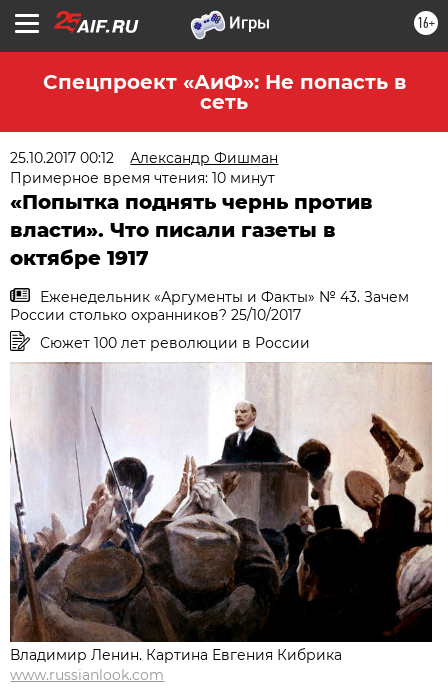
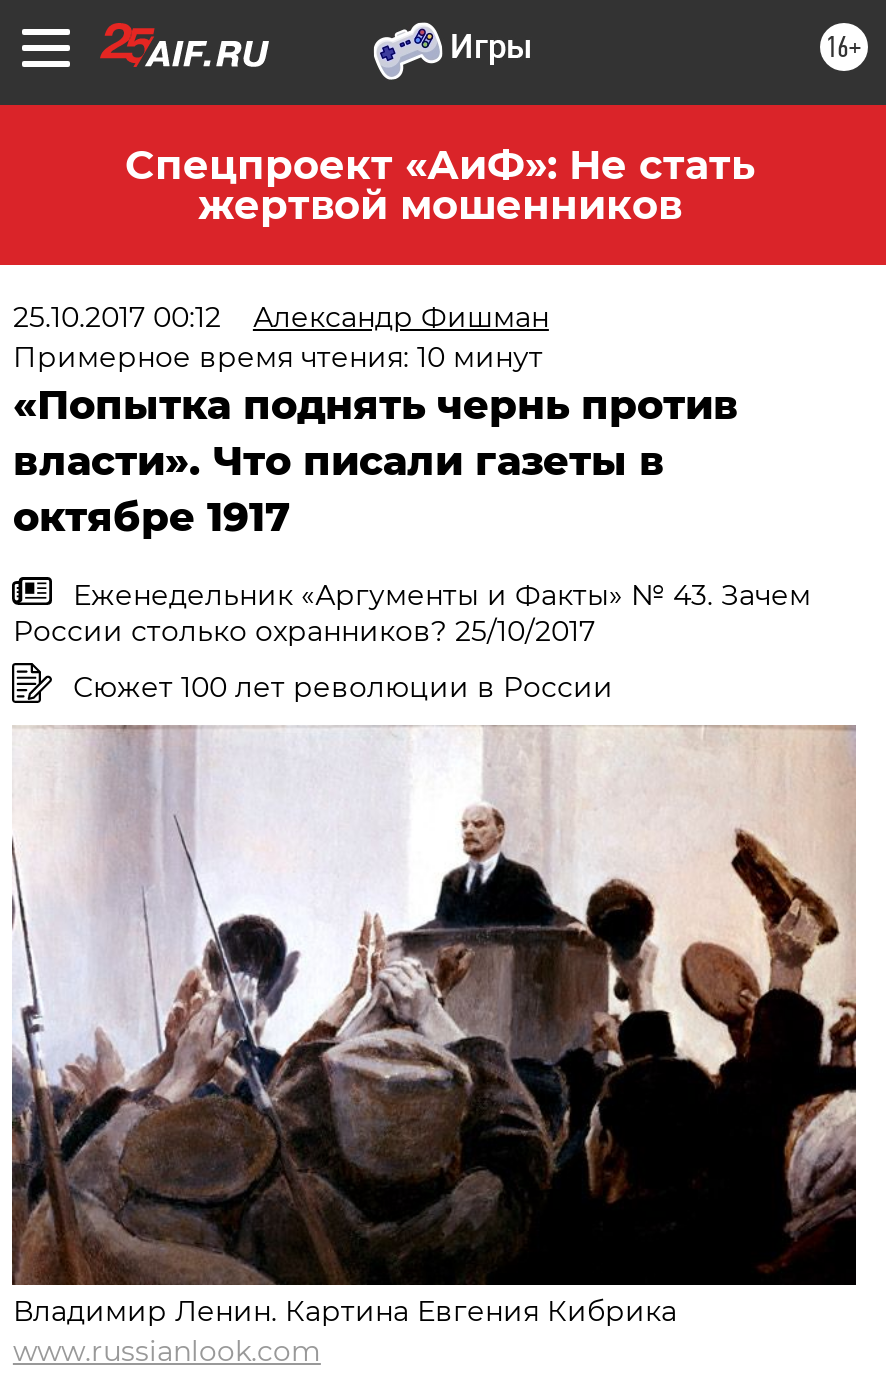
- Спецпроект «АиФ»: Не попасть в
- сеть
+ Спецпроект «АиФ»: Не стать
+ жертвой мошенников
